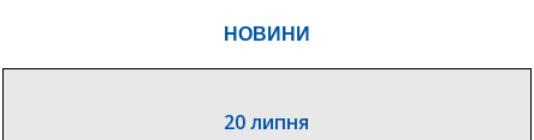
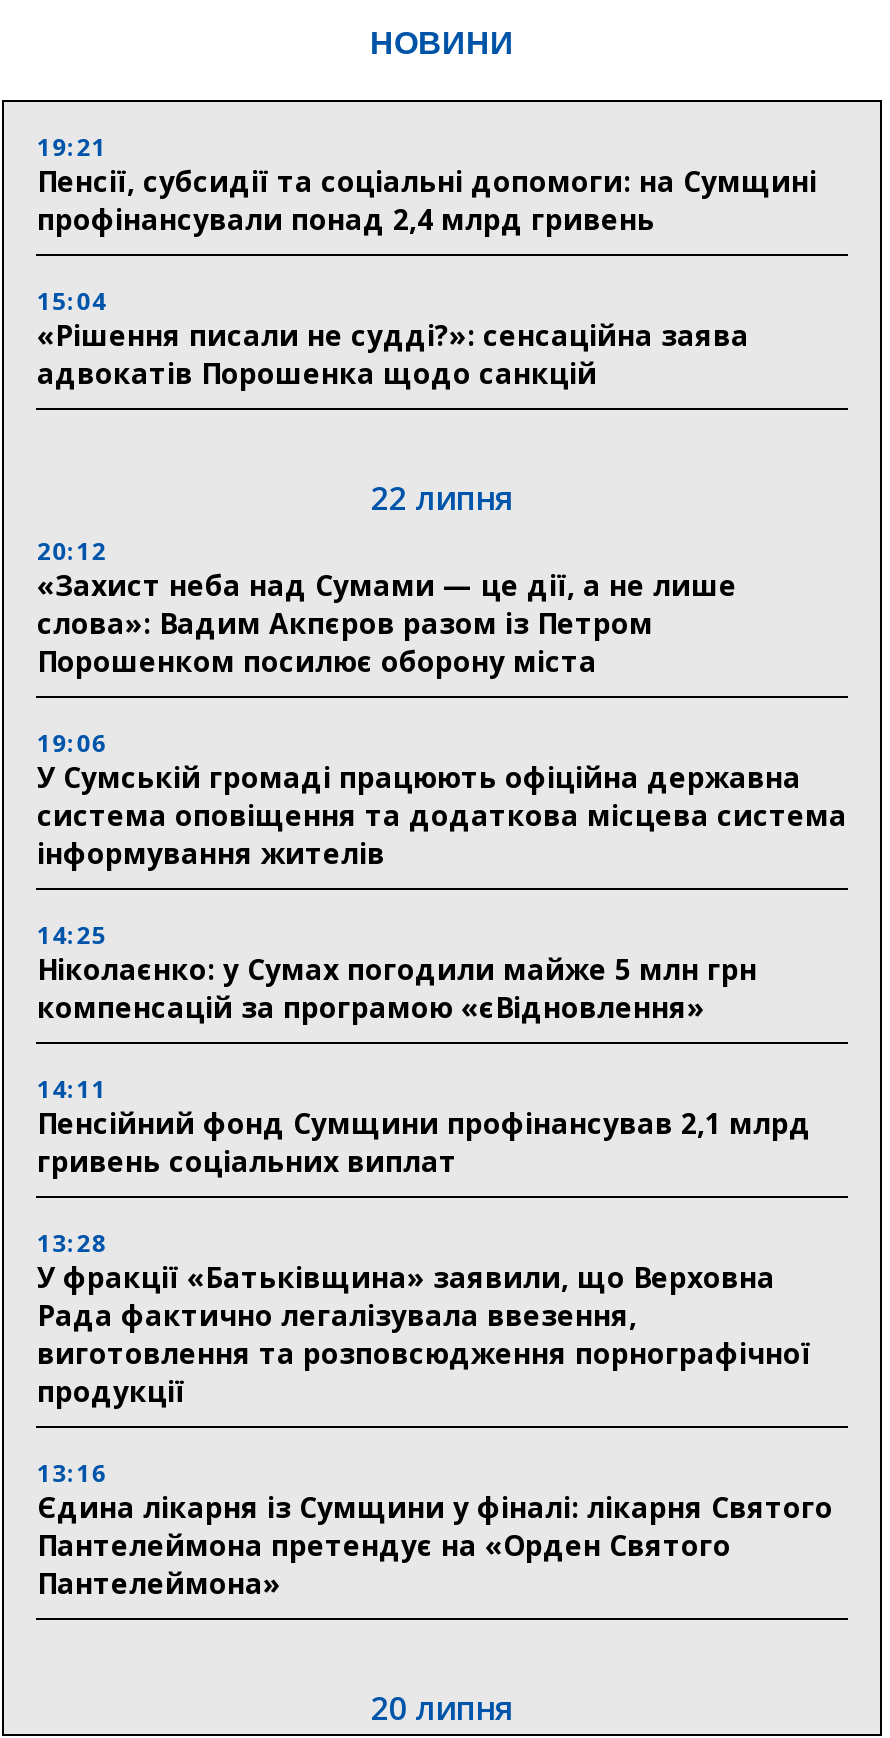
+ 19:21
+ Пенсії, субсидії та соціальні допомоги: на Сумщині
+ профінансували понад 2,4 млрд гривень
+ 15:04
+ «Рішення писали не судді?»: сенсаційна заява
+ адвокатів Порошенка щодо санкцій
+ 22 липня
+ 20:12
+ «Захист неба над Сумами — це дії, а не лише
+ слова»: Вадим Акпєров разом із Петром
+ Порошенком посилює оборону міста
+ 19:06
+ У Сумській громаді працюють офіційна державна
+ система оповіщення та додаткова місцева система
+ інформування жителів
+ 14:25
+ Ніколаєнко: у Сумах погодили майже 5 млн грн
+ компенсацій за програмою «єВідновлення»
+ 14:11
+ Пенсійний фонд Сумщини профінансував 2,1 млрд
+ гривень соціальних виплат
+ 13:28
+ У фракції «Батьківщина» заявили, що Верховна
+ Рада фактично легалізувала ввезення,
+ виготовлення та розповсюдження порнографічної
+ продукції
+ 13:16
+ Єдина лікарня із Сумщини у фіналі: лікарня Святого
+ Пантелеймона претендує на «Орден Святого
+ Пантелеймона»
